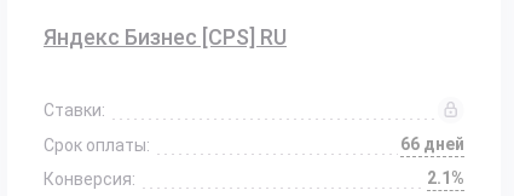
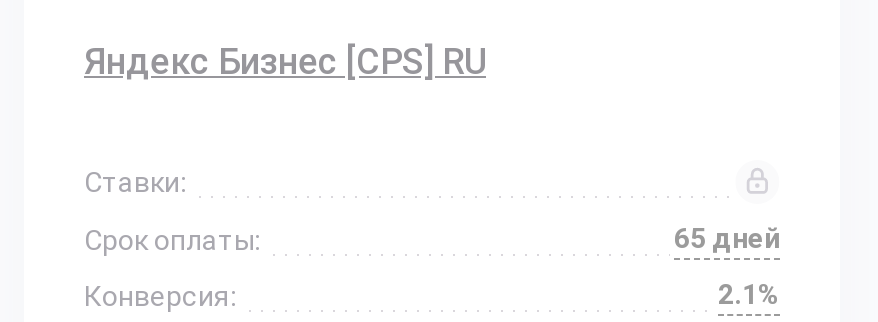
- 66 дней
+ 65 дней
